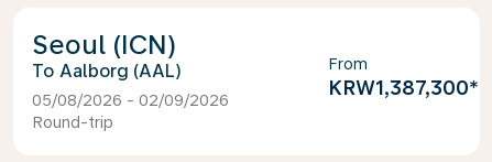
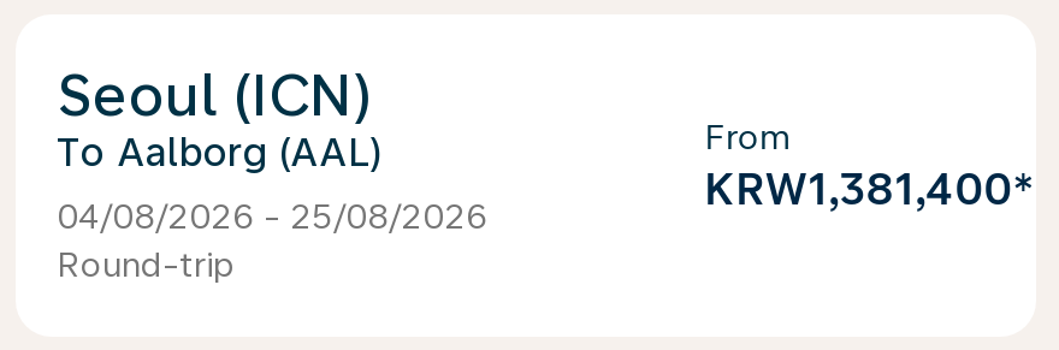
- KRW1,387,300*
+ KRW1,381,400*

- 05/08/2026 - 02/09/2026
+ 04/08/2026 - 25/08/2026
